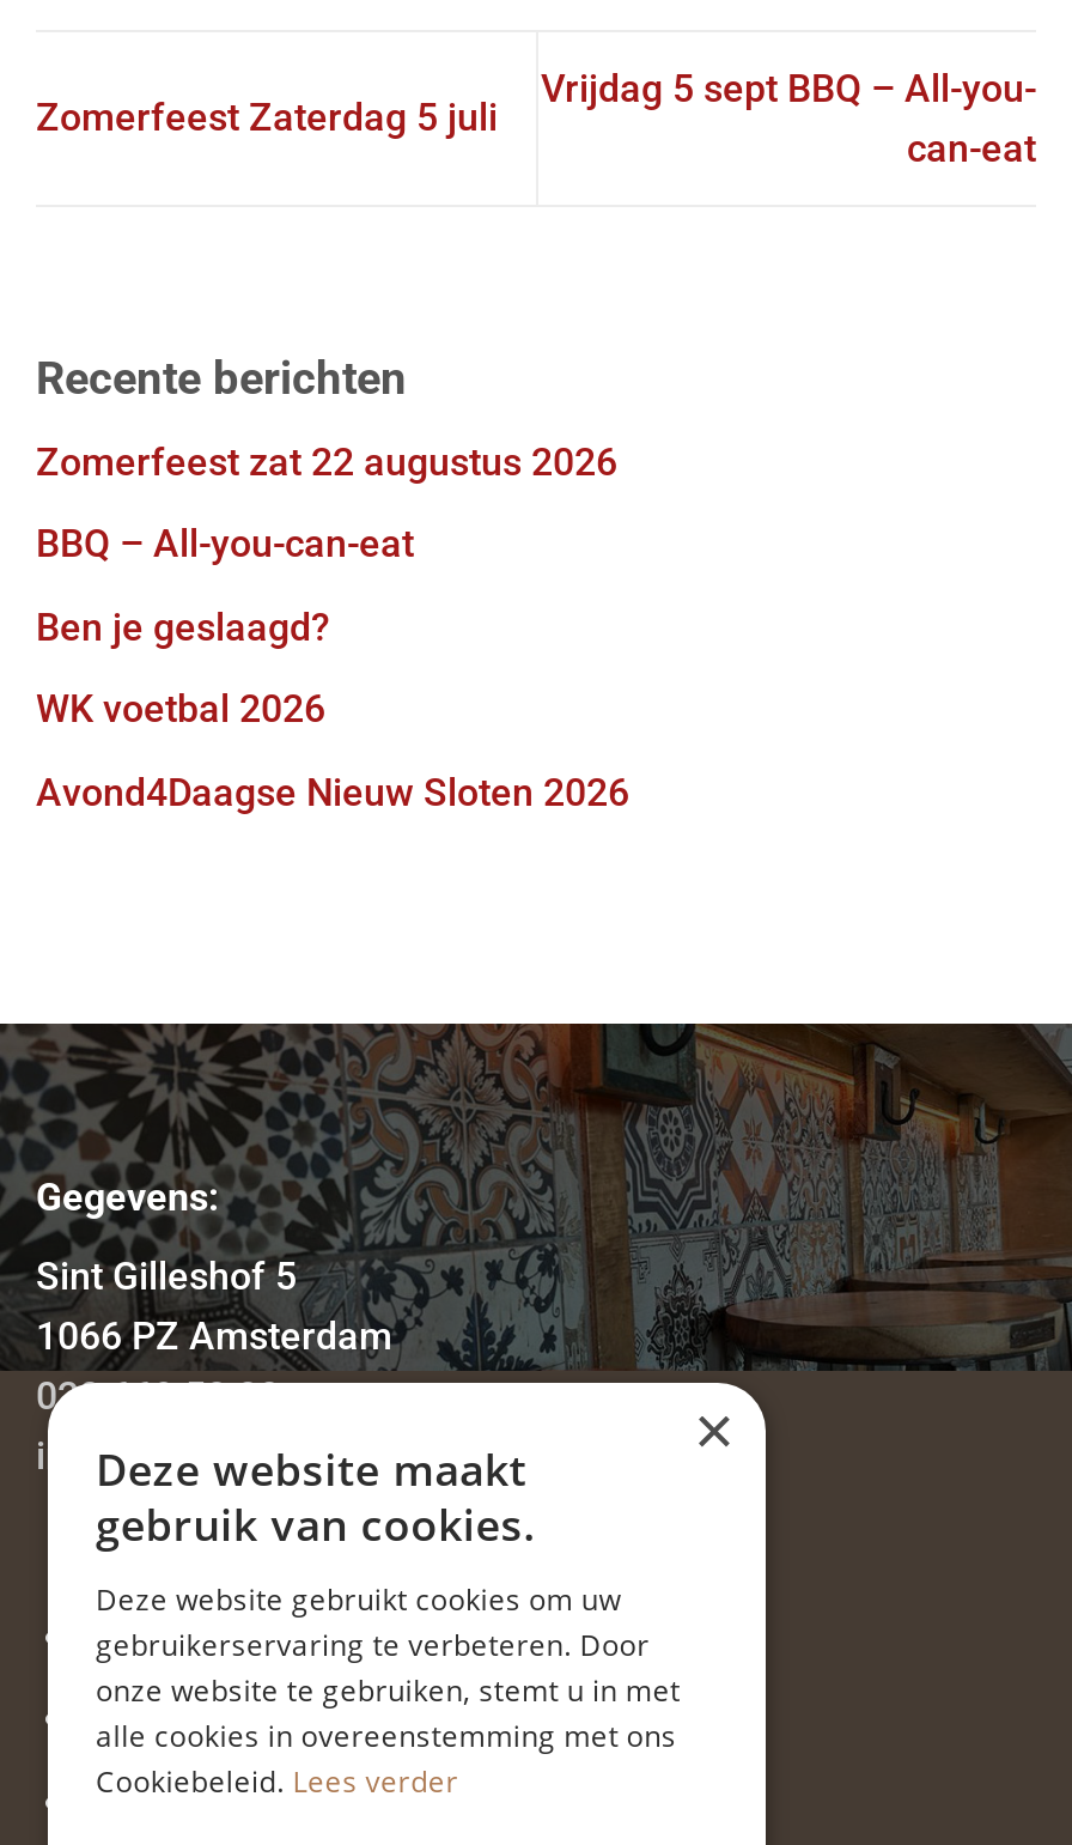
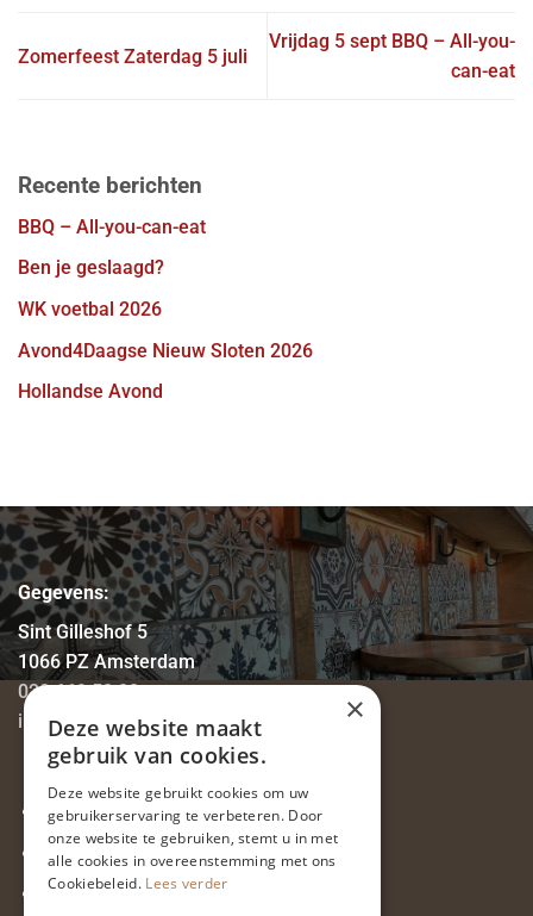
- Zomerfeest zat 22 augustus 2026

moved up: BBQ – All-you-can-eat | Ben je geslaagd? | WK voetbal 2026 | Avond4Daagse Nieuw Sloten 2026

+ Hollandse Avond
